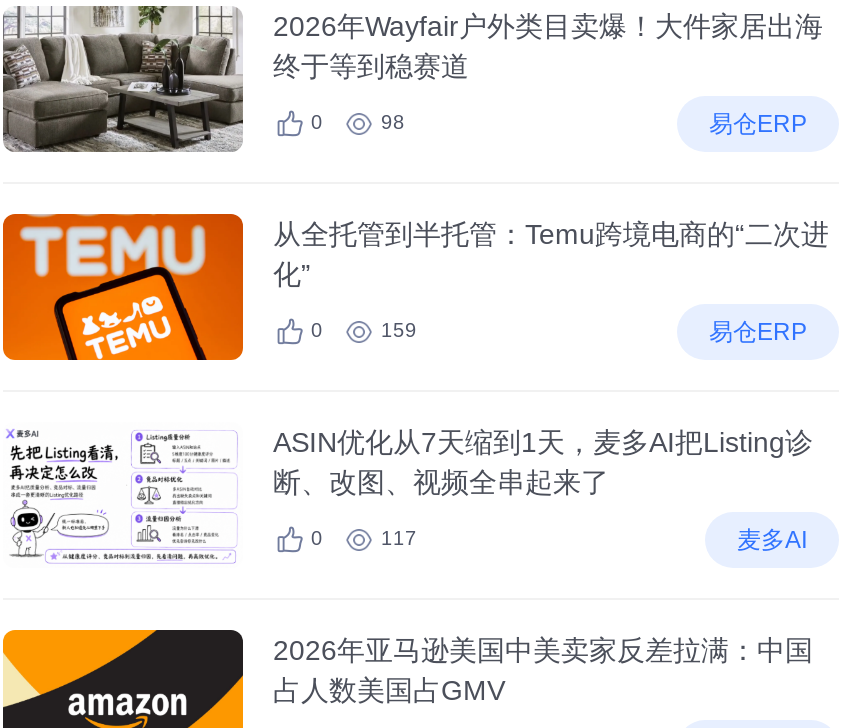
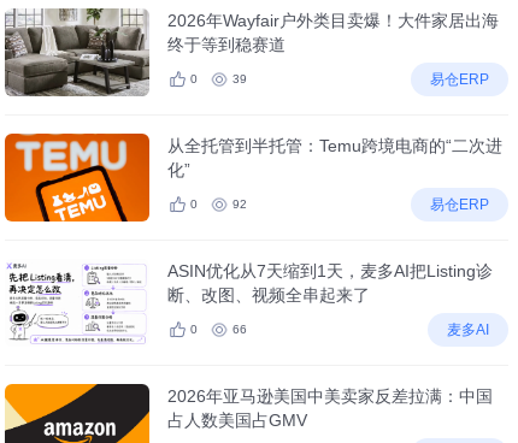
- 98
+ 39

- 159
+ 92

- 117
+ 66
